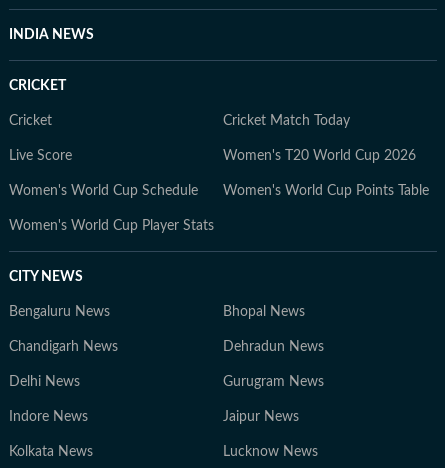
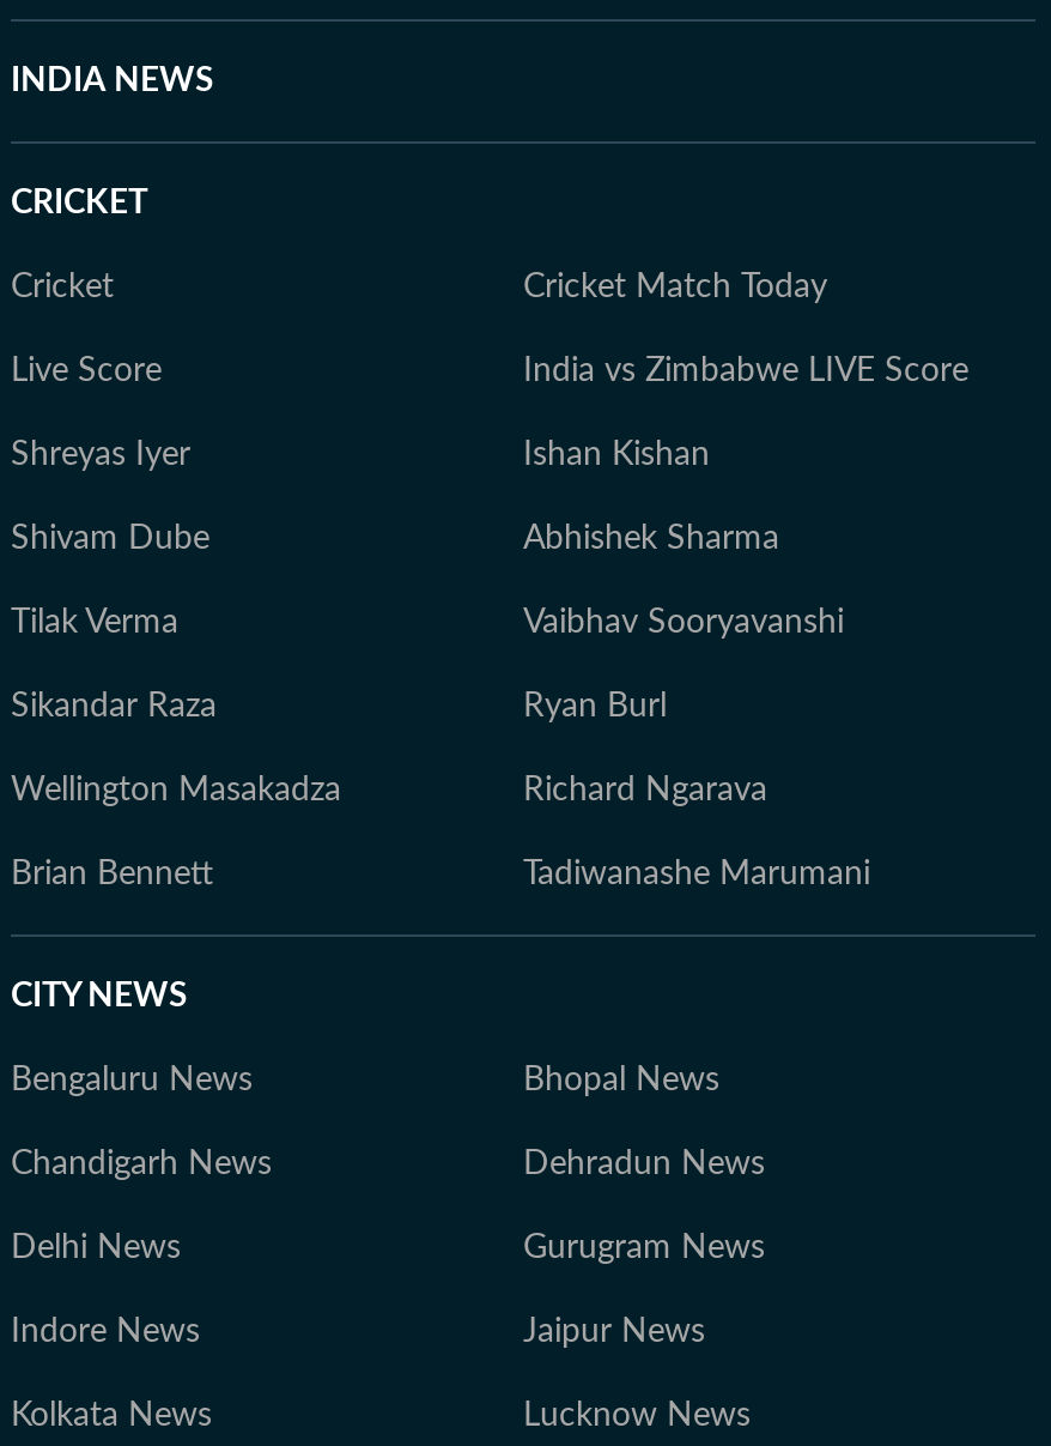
- Women's T20 World Cup 2026
- Women's World Cup Schedule
- Women's World Cup Points Table
- Women's World Cup Player Stats
+ India vs Zimbabwe LIVE Score
+ Shreyas Iyer
+ Ishan Kishan
+ Shivam Dube
+ Abhishek Sharma
+ Tilak Verma
+ Vaibhav Sooryavanshi
+ Sikandar Raza
+ Ryan Burl
+ Wellington Masakadza
+ Richard Ngarava
+ Brian Bennett
+ Tadiwanashe Marumani
